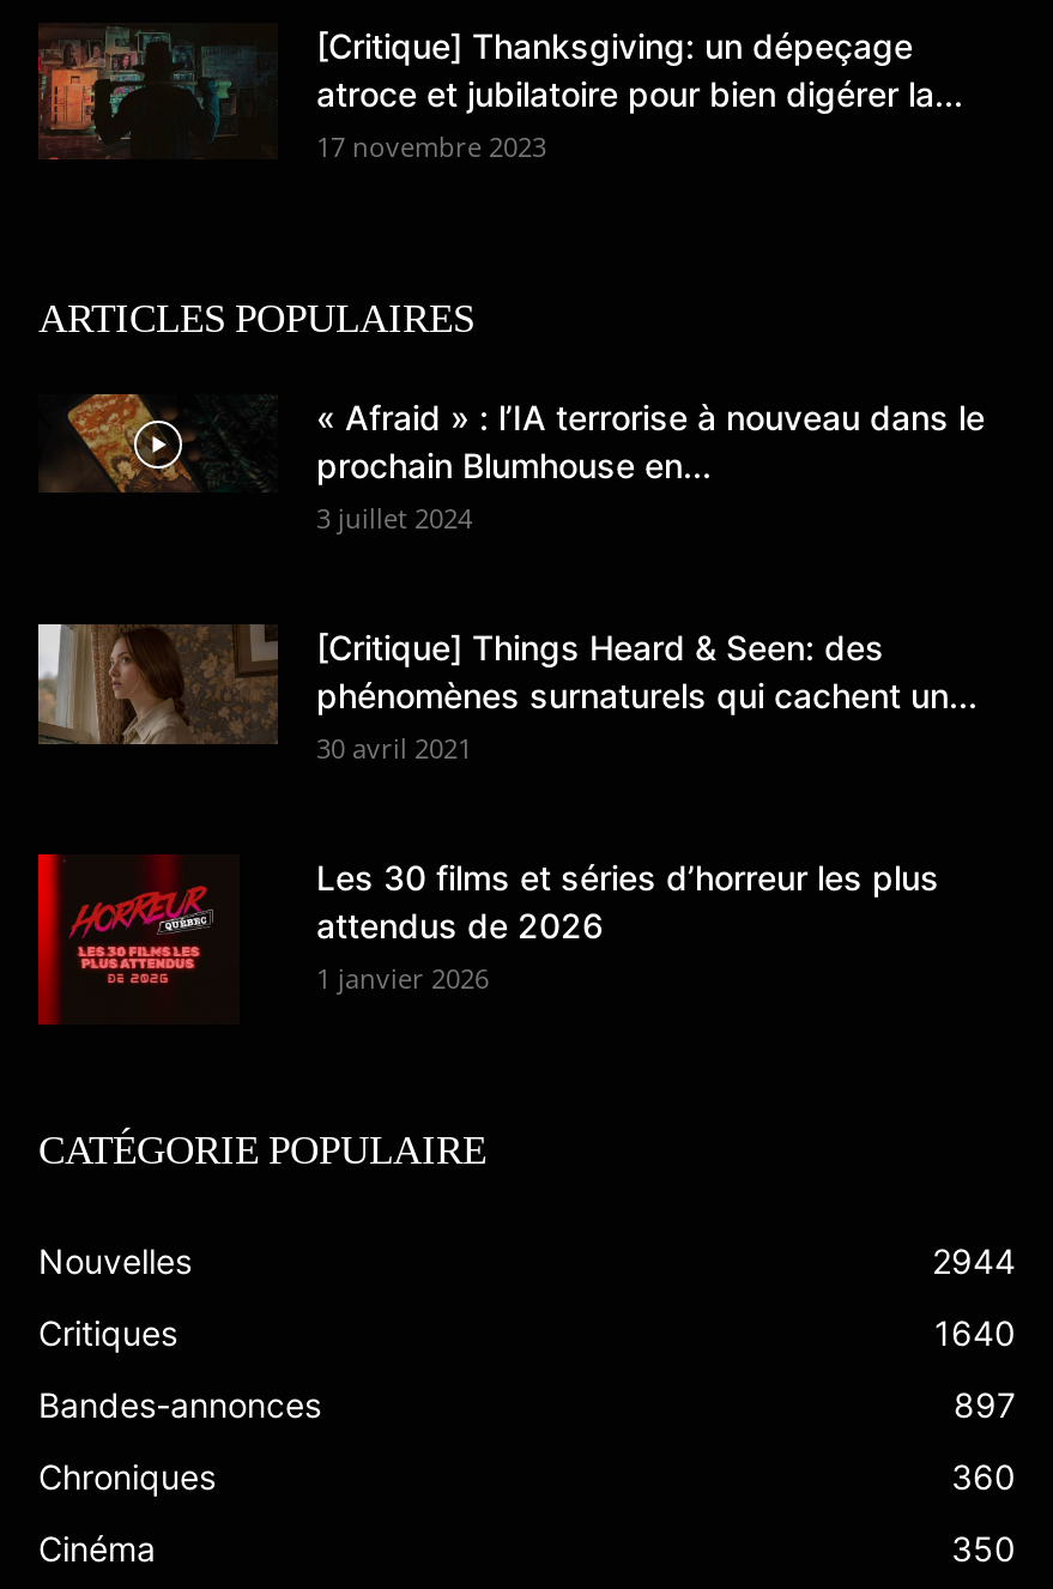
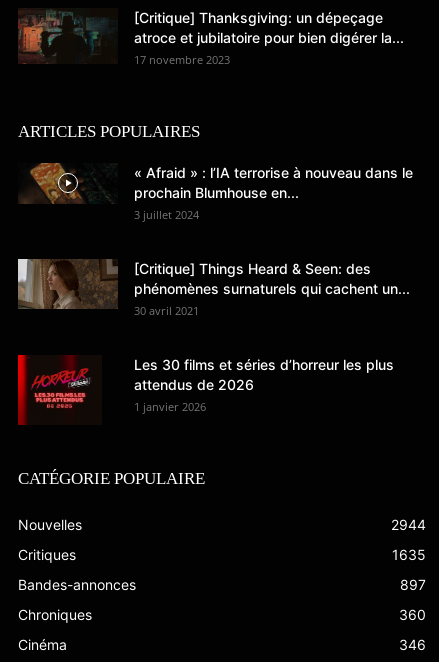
- 1640
+ 1635

- 350
+ 346
